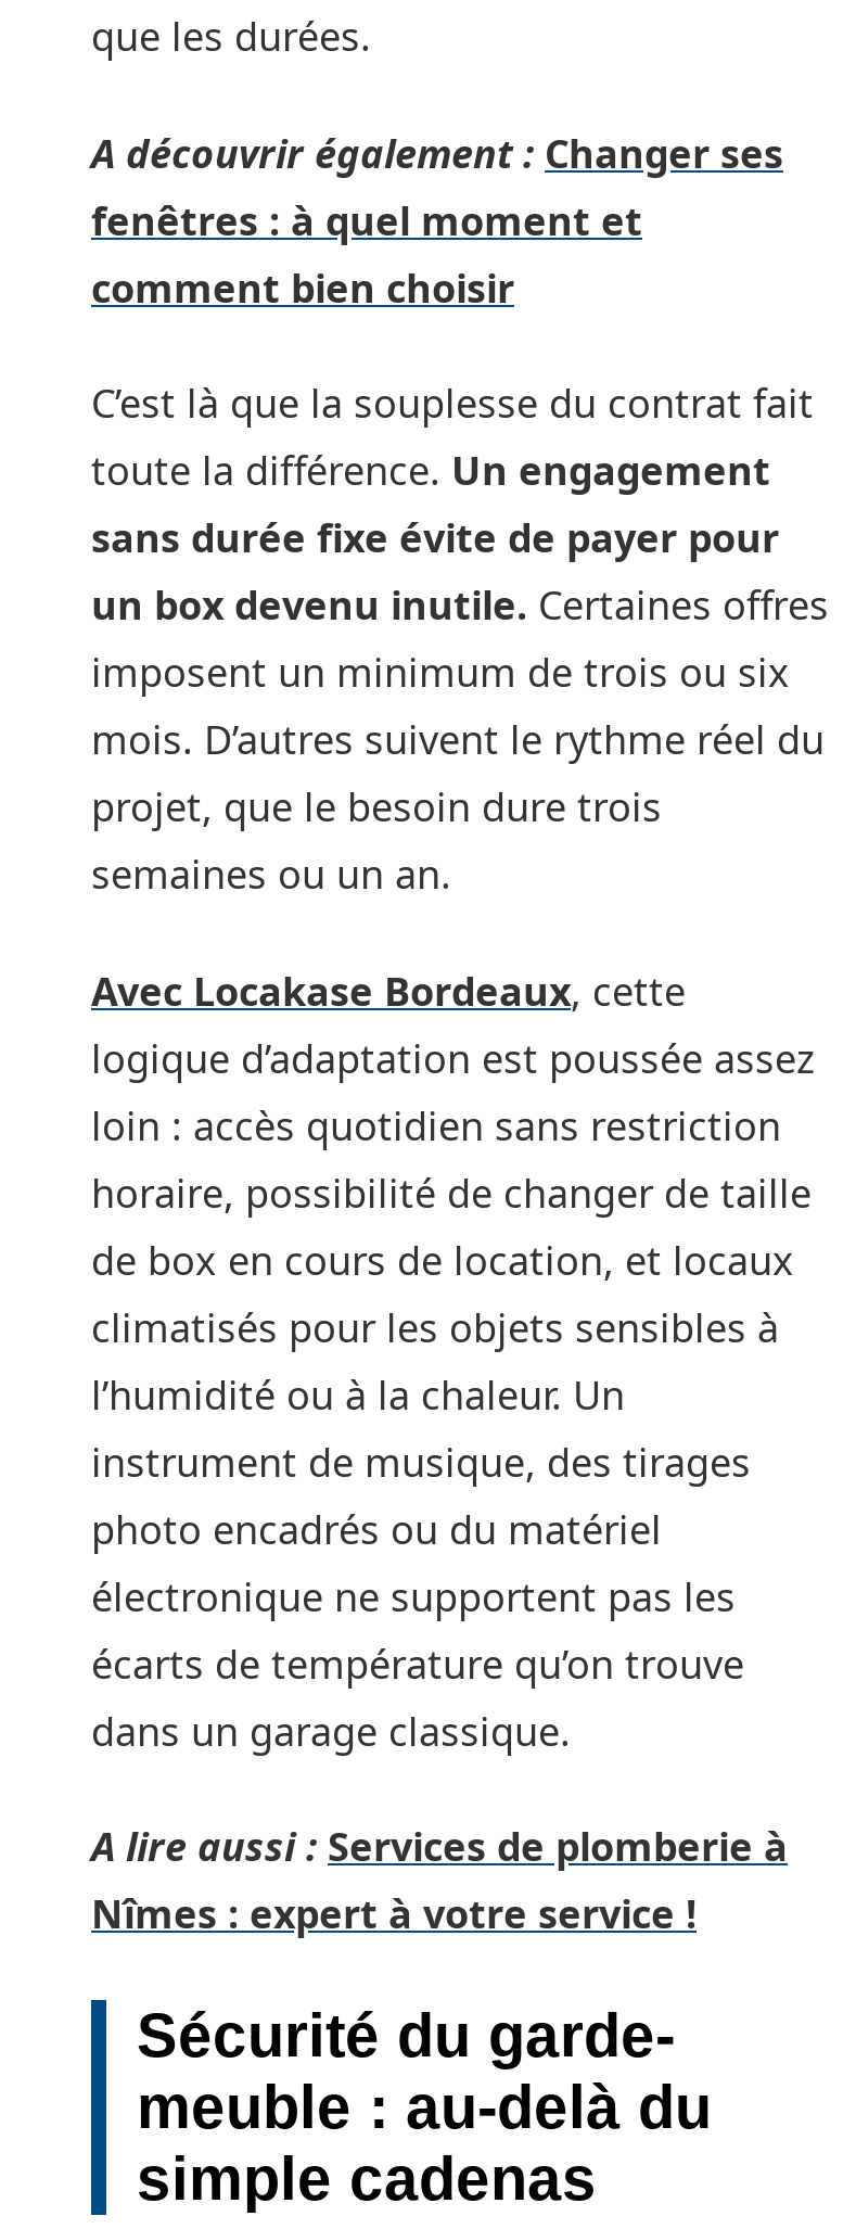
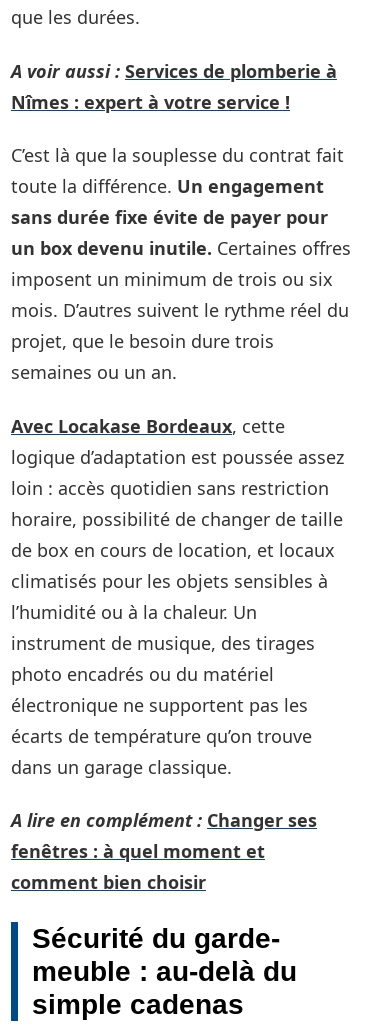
- A découvrir également : Changer ses
+ A voir aussi : Services de plomberie à

moved down: fenêtres : à quel moment et | comment bien choisir

moved up: C’est là que la souplesse du contrat fait | toute la différence. Un engagement | sans durée fixe évite de payer pour | ... | écarts de température qu’on trouve | dans un garage classique.

- A lire aussi : Services de plomberie à
+ A lire en complément : Changer ses

moved up: Nîmes : expert à votre service !
